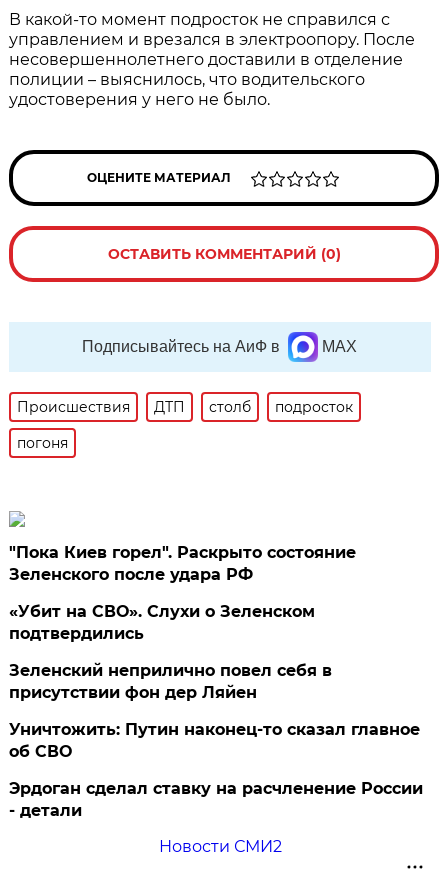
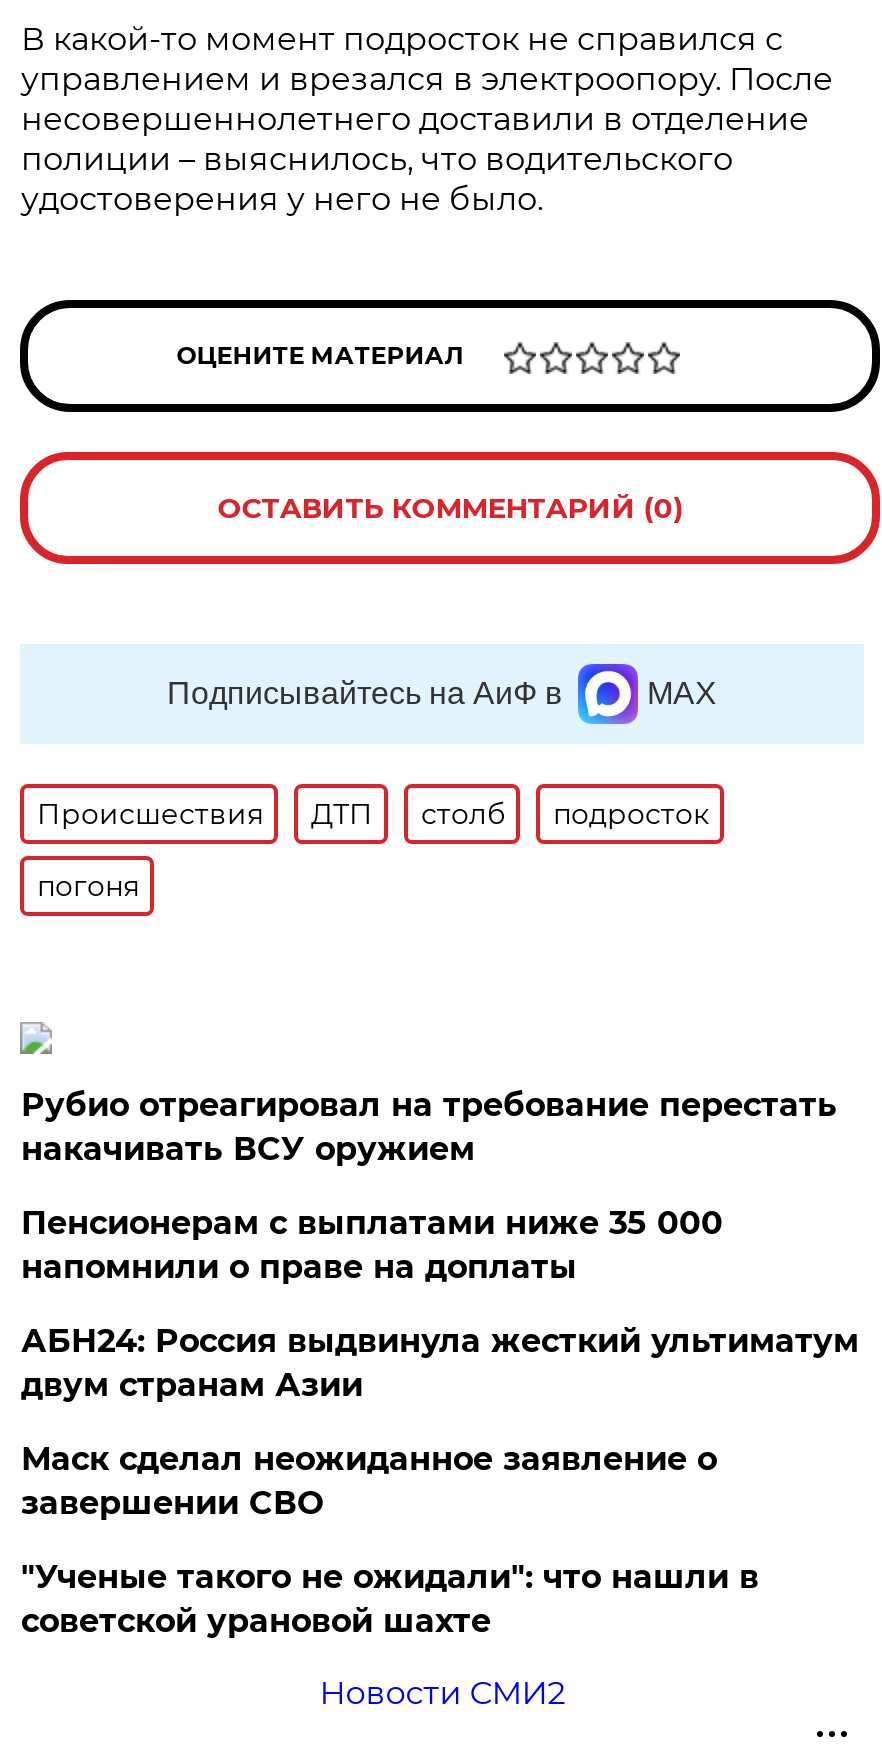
- "Пока Киев горел". Раскрыто состояние
- Зеленского после удара РФ
+ Рубио отреагировал на требование перестать
+ накачивать ВСУ оружием

- «Убит на СВО». Слухи о Зеленском
- подтвердились
+ Пенсионерам с выплатами ниже 35 000
+ напомнили о праве на доплаты

- Зеленский неприлично повел cебя в
- присутствии фон дер Ляйен
+ АБН24: Россия выдвинула жесткий ультиматум
+ двум странам Азии

- Уничтожить: Путин наконец-то сказал главное
- об СВО
+ Маск сделал неожиданное заявление о
+ завершении СВО

- Эрдоган сделал ставку на расчленение России
- - детали
+ "Ученые такого не ожидали": что нашли в
+ советской урановой шахте
